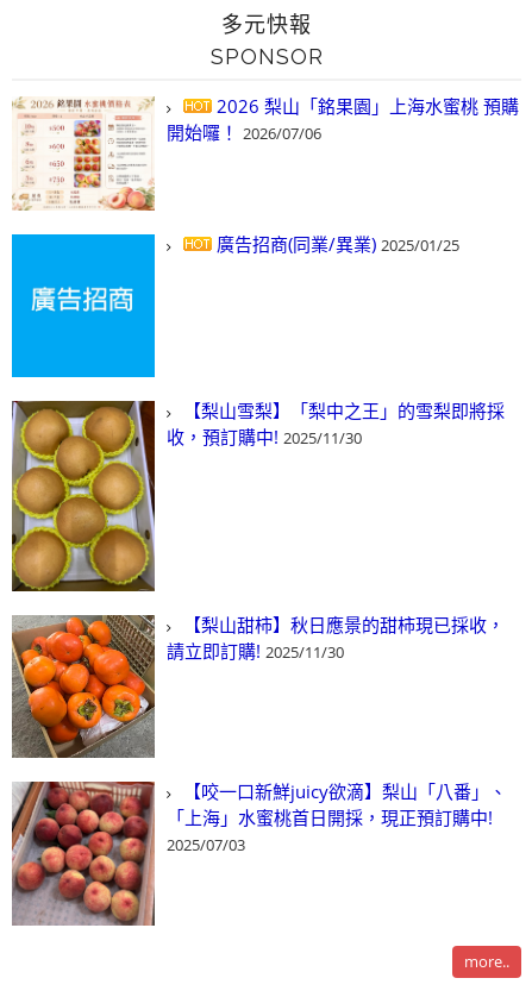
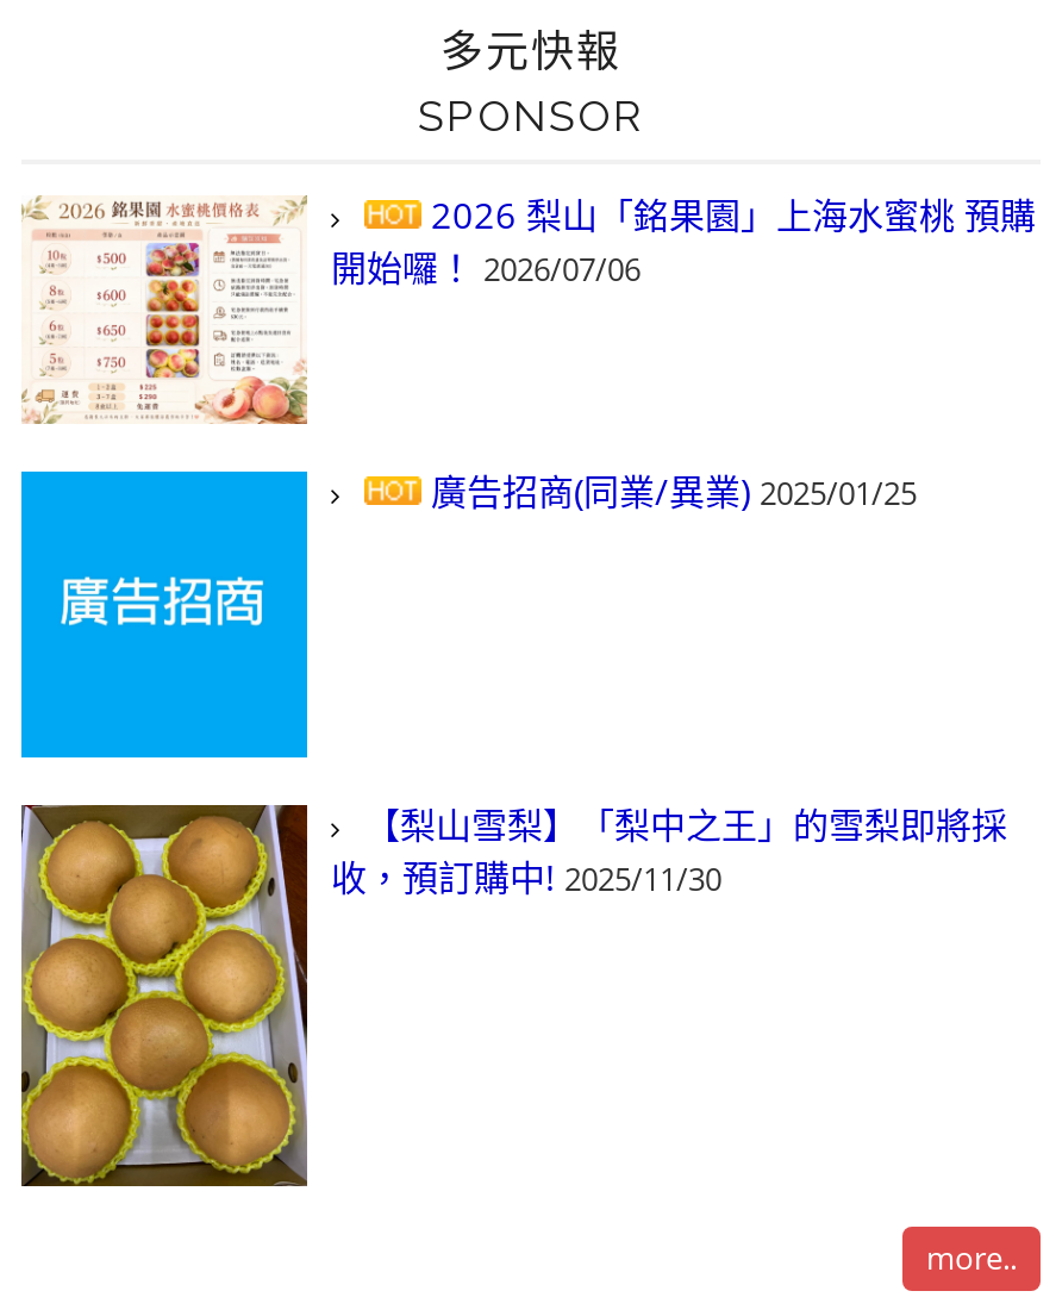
- [image]
- 【梨山甜柿】秋日應景的甜柿現已採收，
- 請立即訂購! 2025/11/30

- [image]
- 【咬一口新鮮juicy欲滴】梨山「八番」、
- 「上海」水蜜桃首日開採，現正預訂購中!
- 2025/07/03
